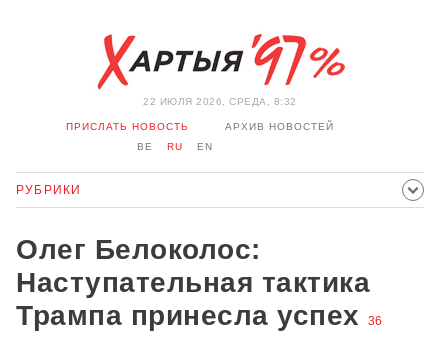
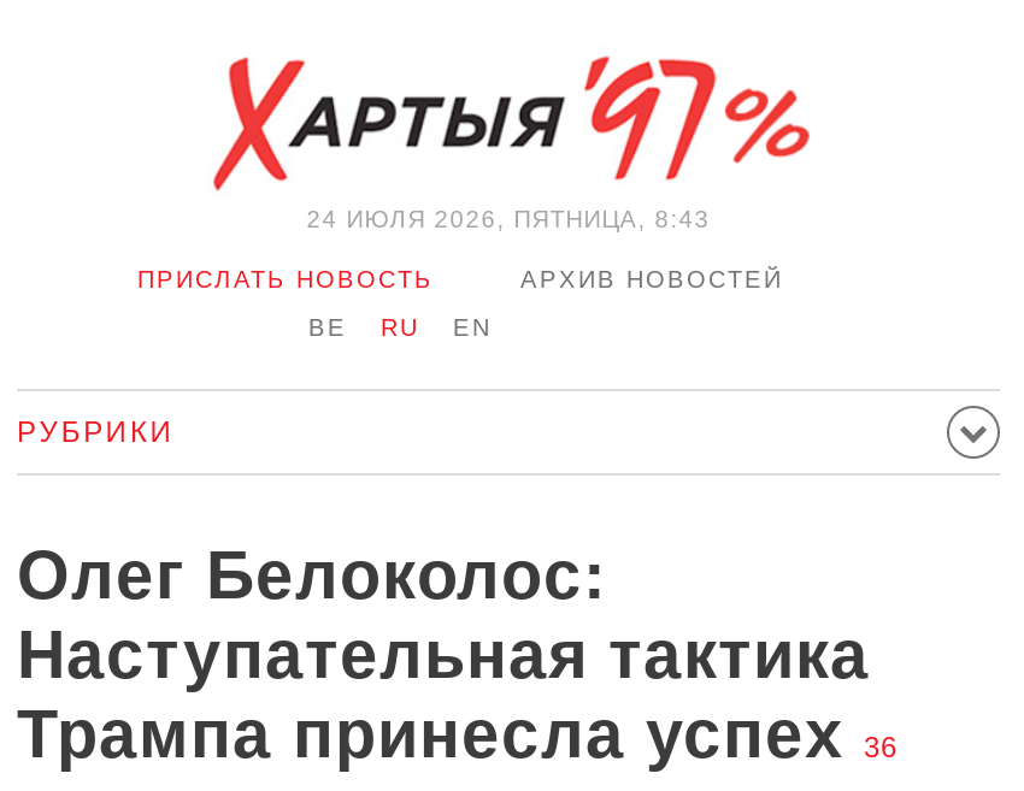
- 22 ИЮЛЯ 2026, СРЕДА, 8:32
+ 24 ИЮЛЯ 2026, ПЯТНИЦА, 8:43
